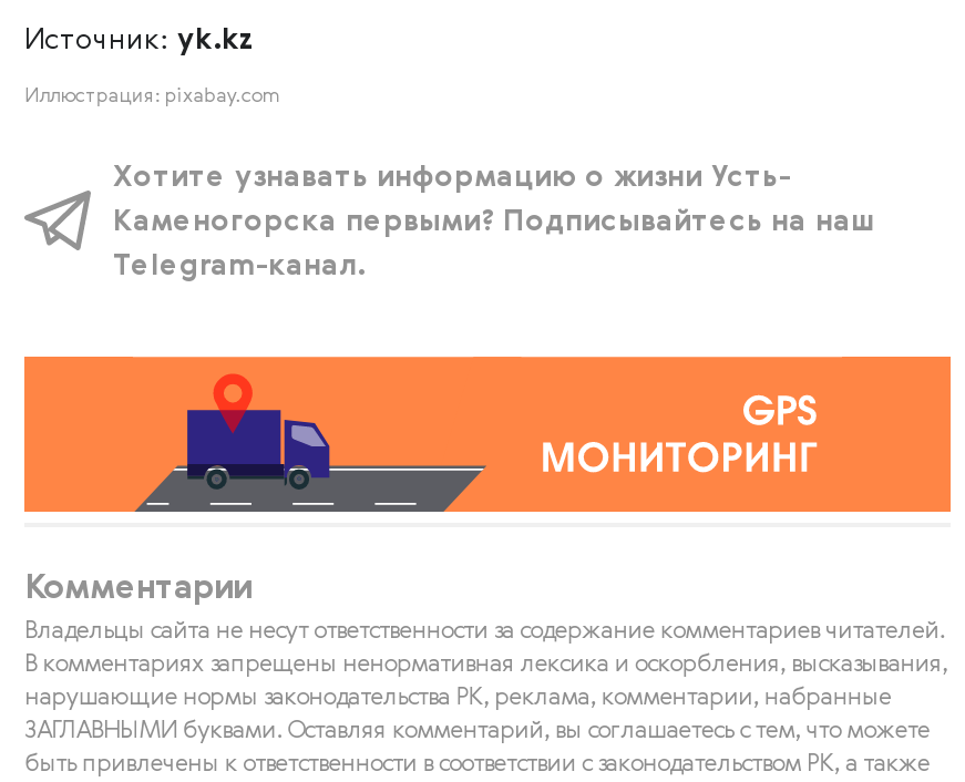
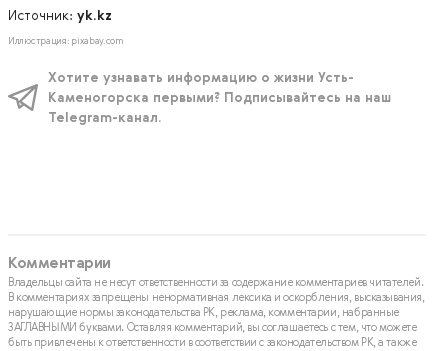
- [image]
